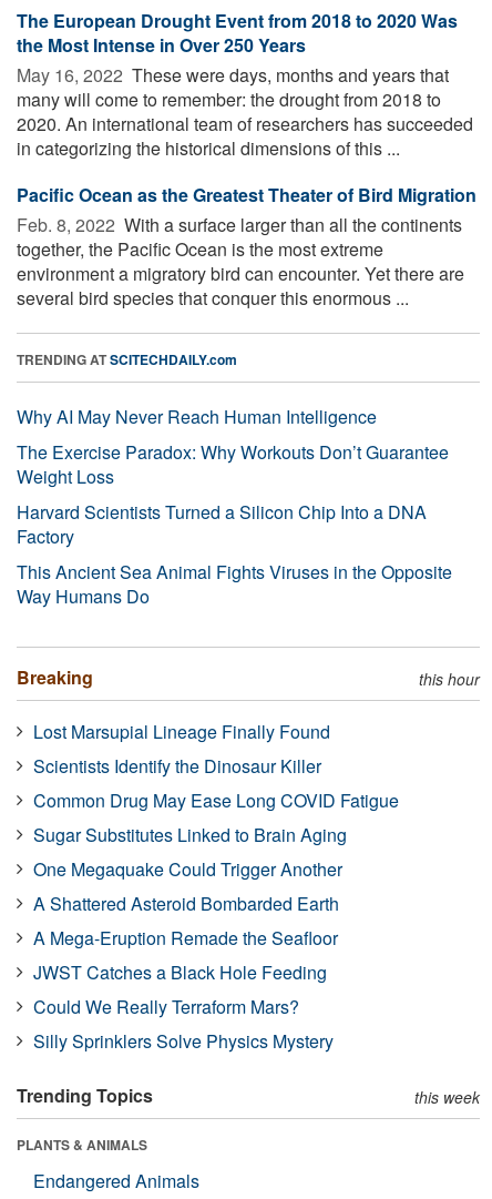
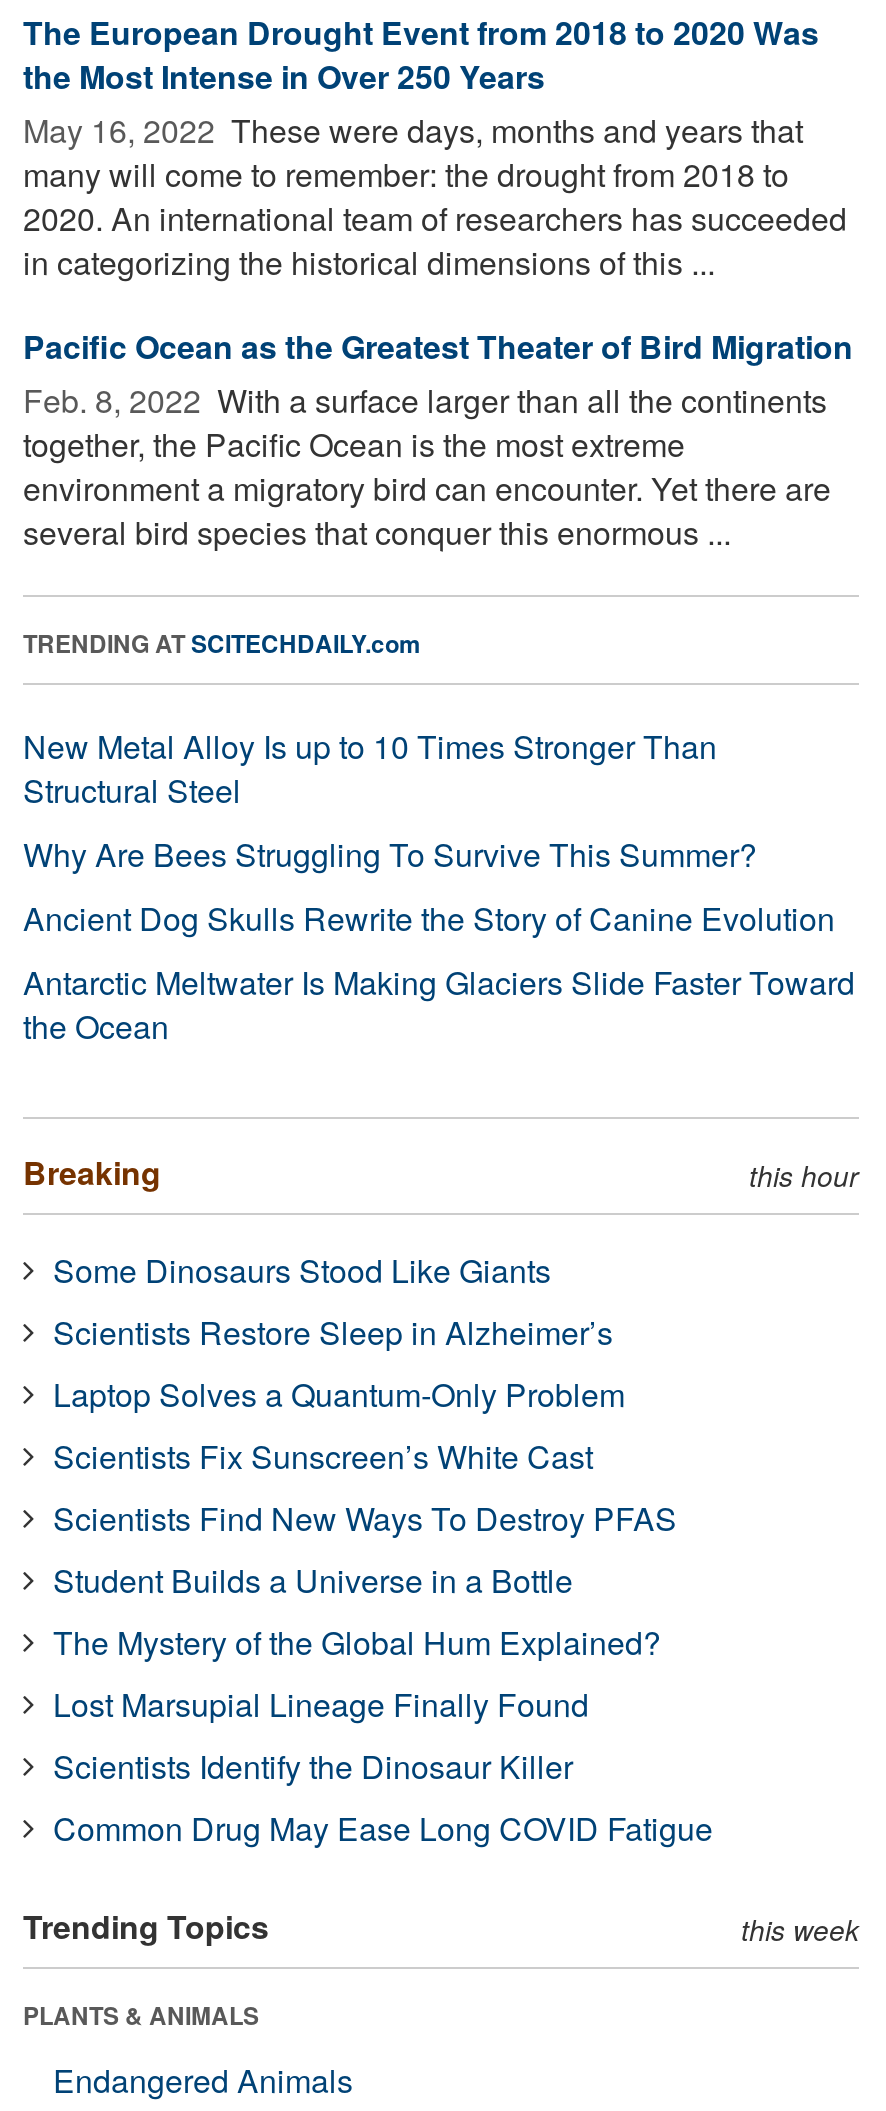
- Why AI May Never Reach Human Intelligence
- The Exercise Paradox: Why Workouts Don’t Guarantee
- Weight Loss
- Harvard Scientists Turned a Silicon Chip Into a DNA
- Factory
- This Ancient Sea Animal Fights Viruses in the Opposite
- Way Humans Do
+ New Metal Alloy Is up to 10 Times Stronger Than
+ Structural Steel
+ Why Are Bees Struggling To Survive This Summer?
+ Ancient Dog Skulls Rewrite the Story of Canine Evolution
+ Antarctic Meltwater Is Making Glaciers Slide Faster Toward
+ the Ocean

+ Some Dinosaurs Stood Like Giants
+ Scientists Restore Sleep in Alzheimer’s
+ Laptop Solves a Quantum-Only Problem
+ Scientists Fix Sunscreen’s White Cast
+ Scientists Find New Ways To Destroy PFAS
+ Student Builds a Universe in a Bottle
+ The Mystery of the Global Hum Explained?

moved down: Lost Marsupial Lineage Finally Found | Scientists Identify the Dinosaur Killer | Common Drug May Ease Long COVID Fatigue

- Sugar Substitutes Linked to Brain Aging
- One Megaquake Could Trigger Another
- A Shattered Asteroid Bombarded Earth
- A Mega-Eruption Remade the Seafloor
- JWST Catches a Black Hole Feeding
- Could We Really Terraform Mars?
- Silly Sprinklers Solve Physics Mystery
